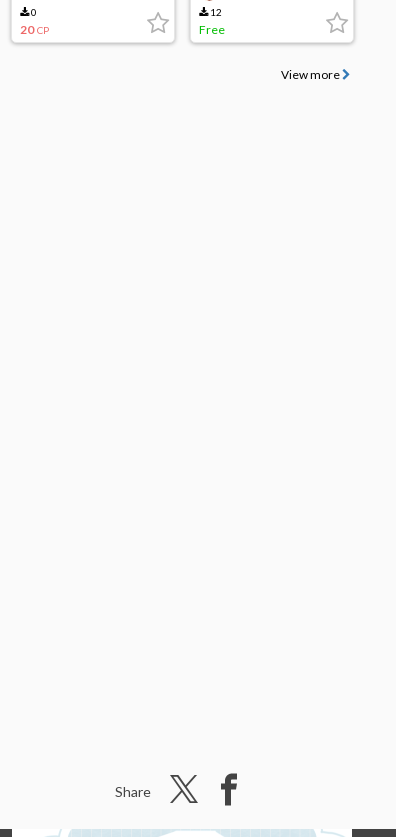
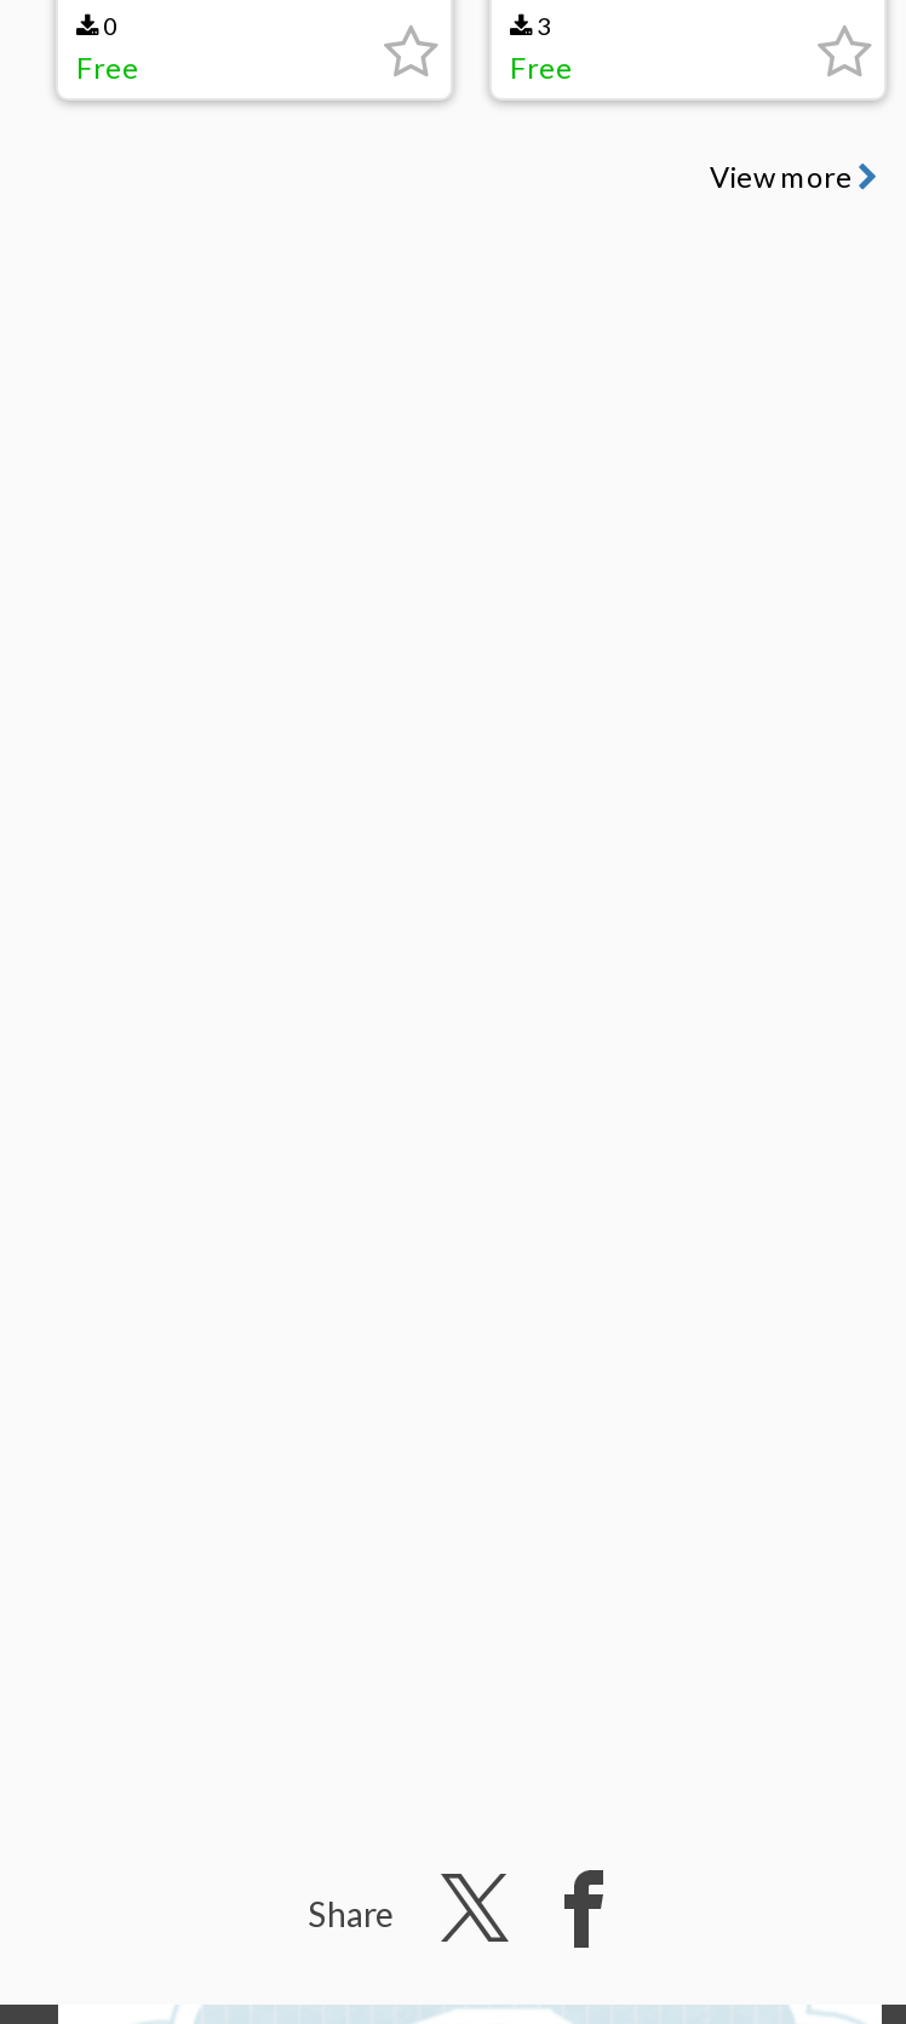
- 12
+ 3

- 20 CP
+ Free
